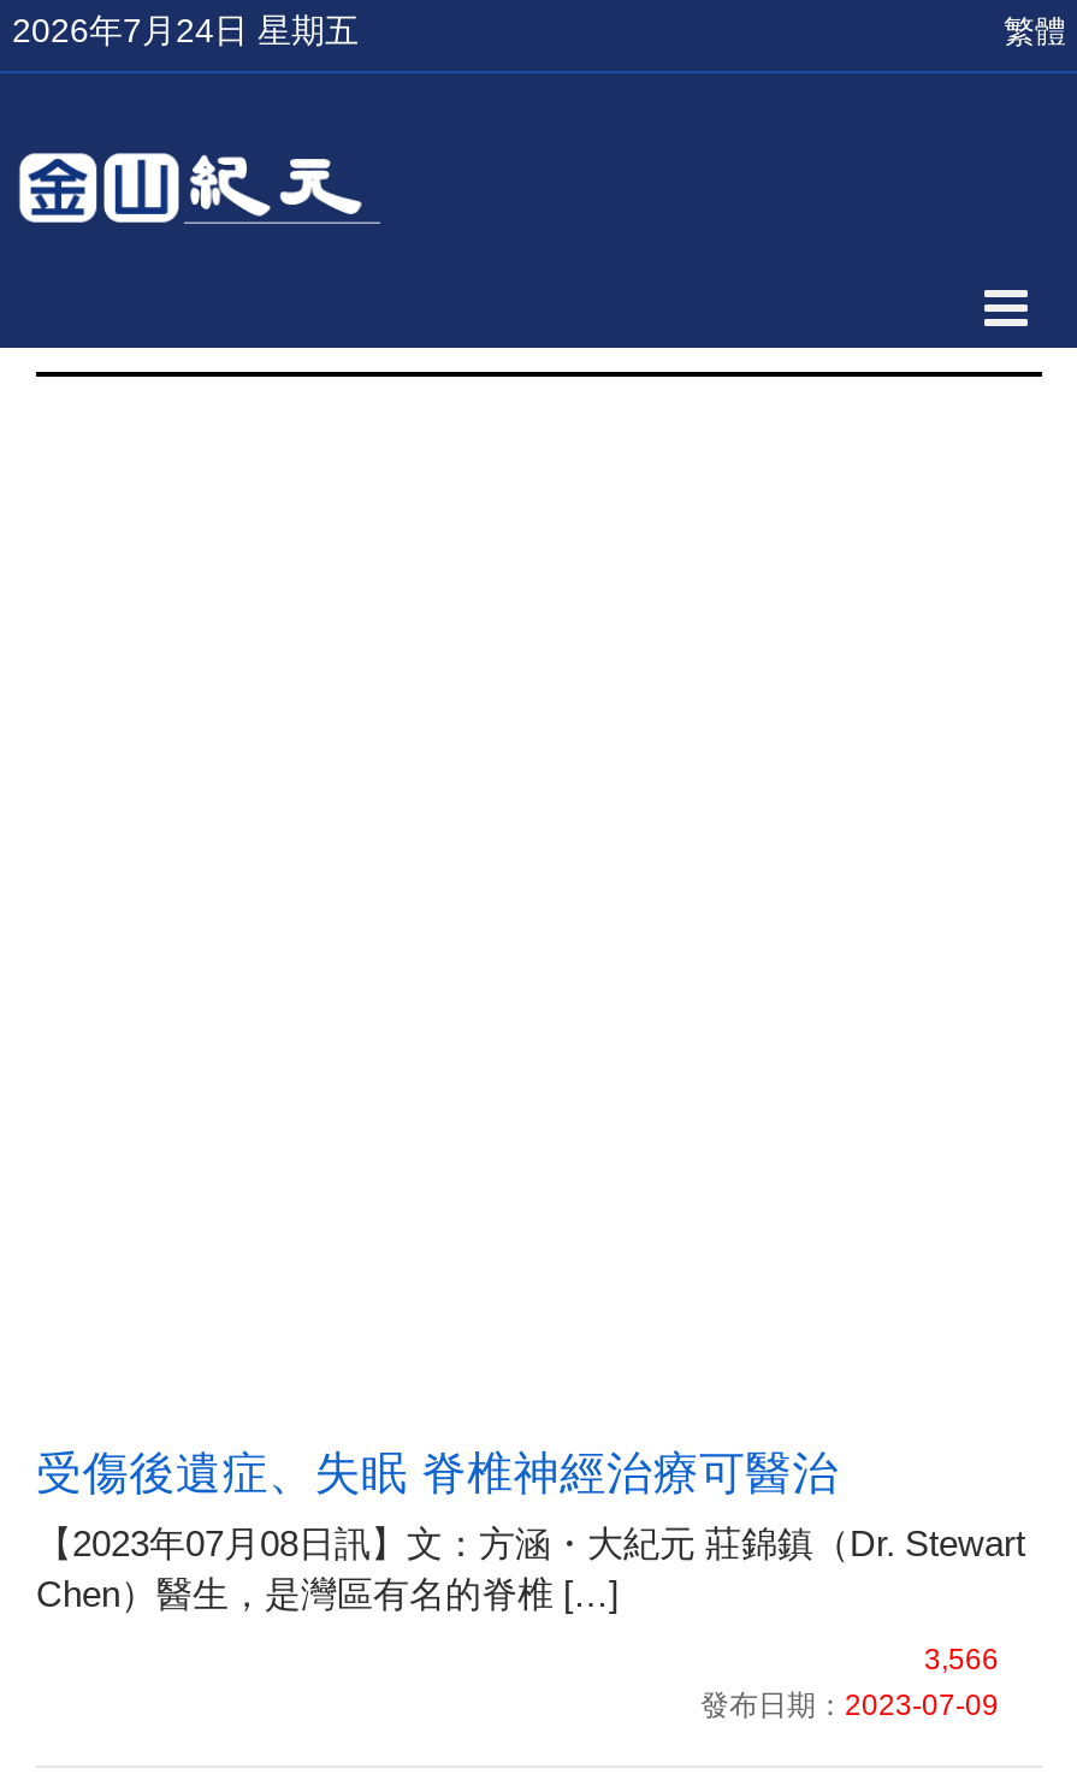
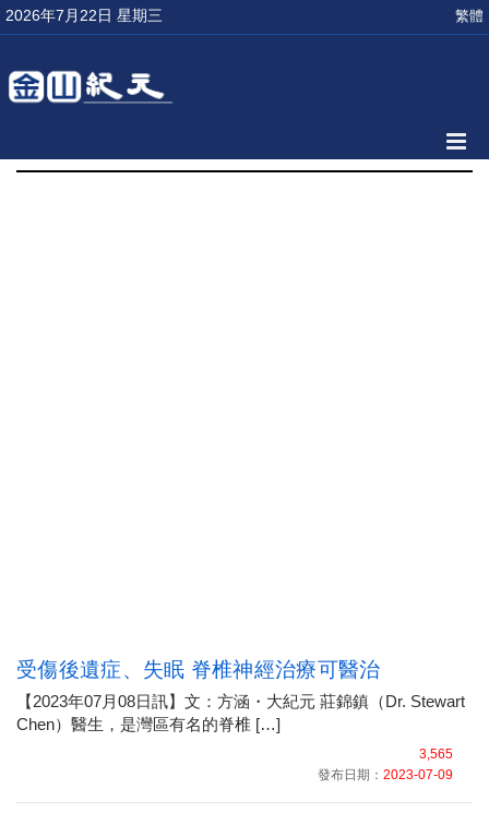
- 2026年7月24日 星期五
+ 2026年7月22日 星期三

- 3,566
+ 3,565
